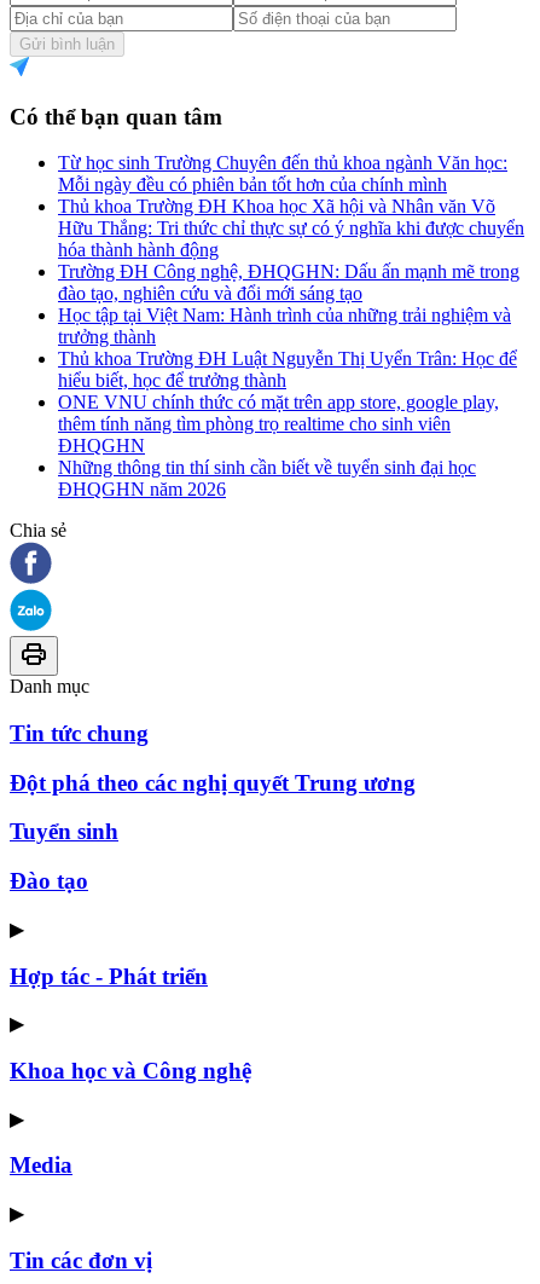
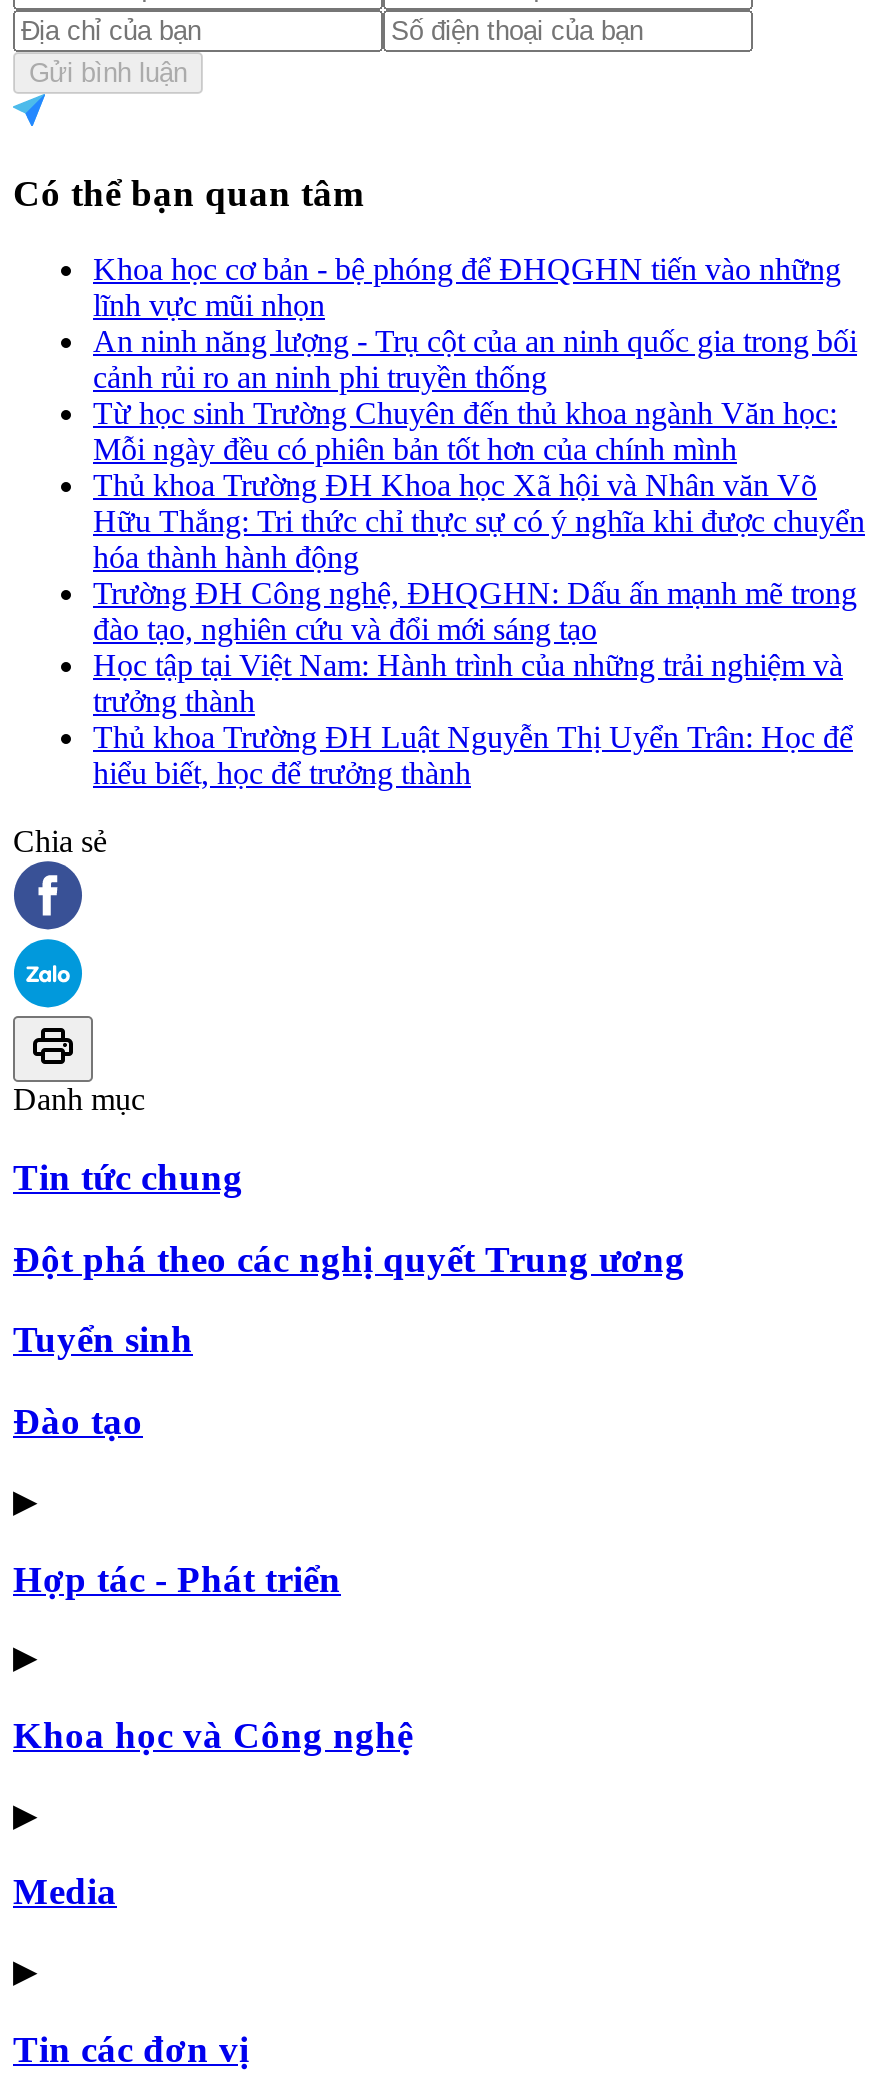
+ Khoa học cơ bản - bệ phóng để ĐHQGHN tiến vào những
+ lĩnh vực mũi nhọn
+ An ninh năng lượng - Trụ cột của an ninh quốc gia trong bối
+ cảnh rủi ro an ninh phi truyền thống

moved down: Từ học sinh Trường Chuyên đến thủ khoa ngành Văn học: | Mỗi ngày đều có phiên bản tốt hơn của chính mình | Thủ khoa Trường ĐH Khoa học Xã hội và Nhân văn Võ | ... | Thủ khoa Trường ĐH Luật Nguyễn Thị Uyển Trân: Học để | hiểu biết, học để trưởng thành

- ONE VNU chính thức có mặt trên app store, google play,
- thêm tính năng tìm phòng trọ realtime cho sinh viên
- ĐHQGHN
- Những thông tin thí sinh cần biết về tuyển sinh đại học
- ĐHQGHN năm 2026
